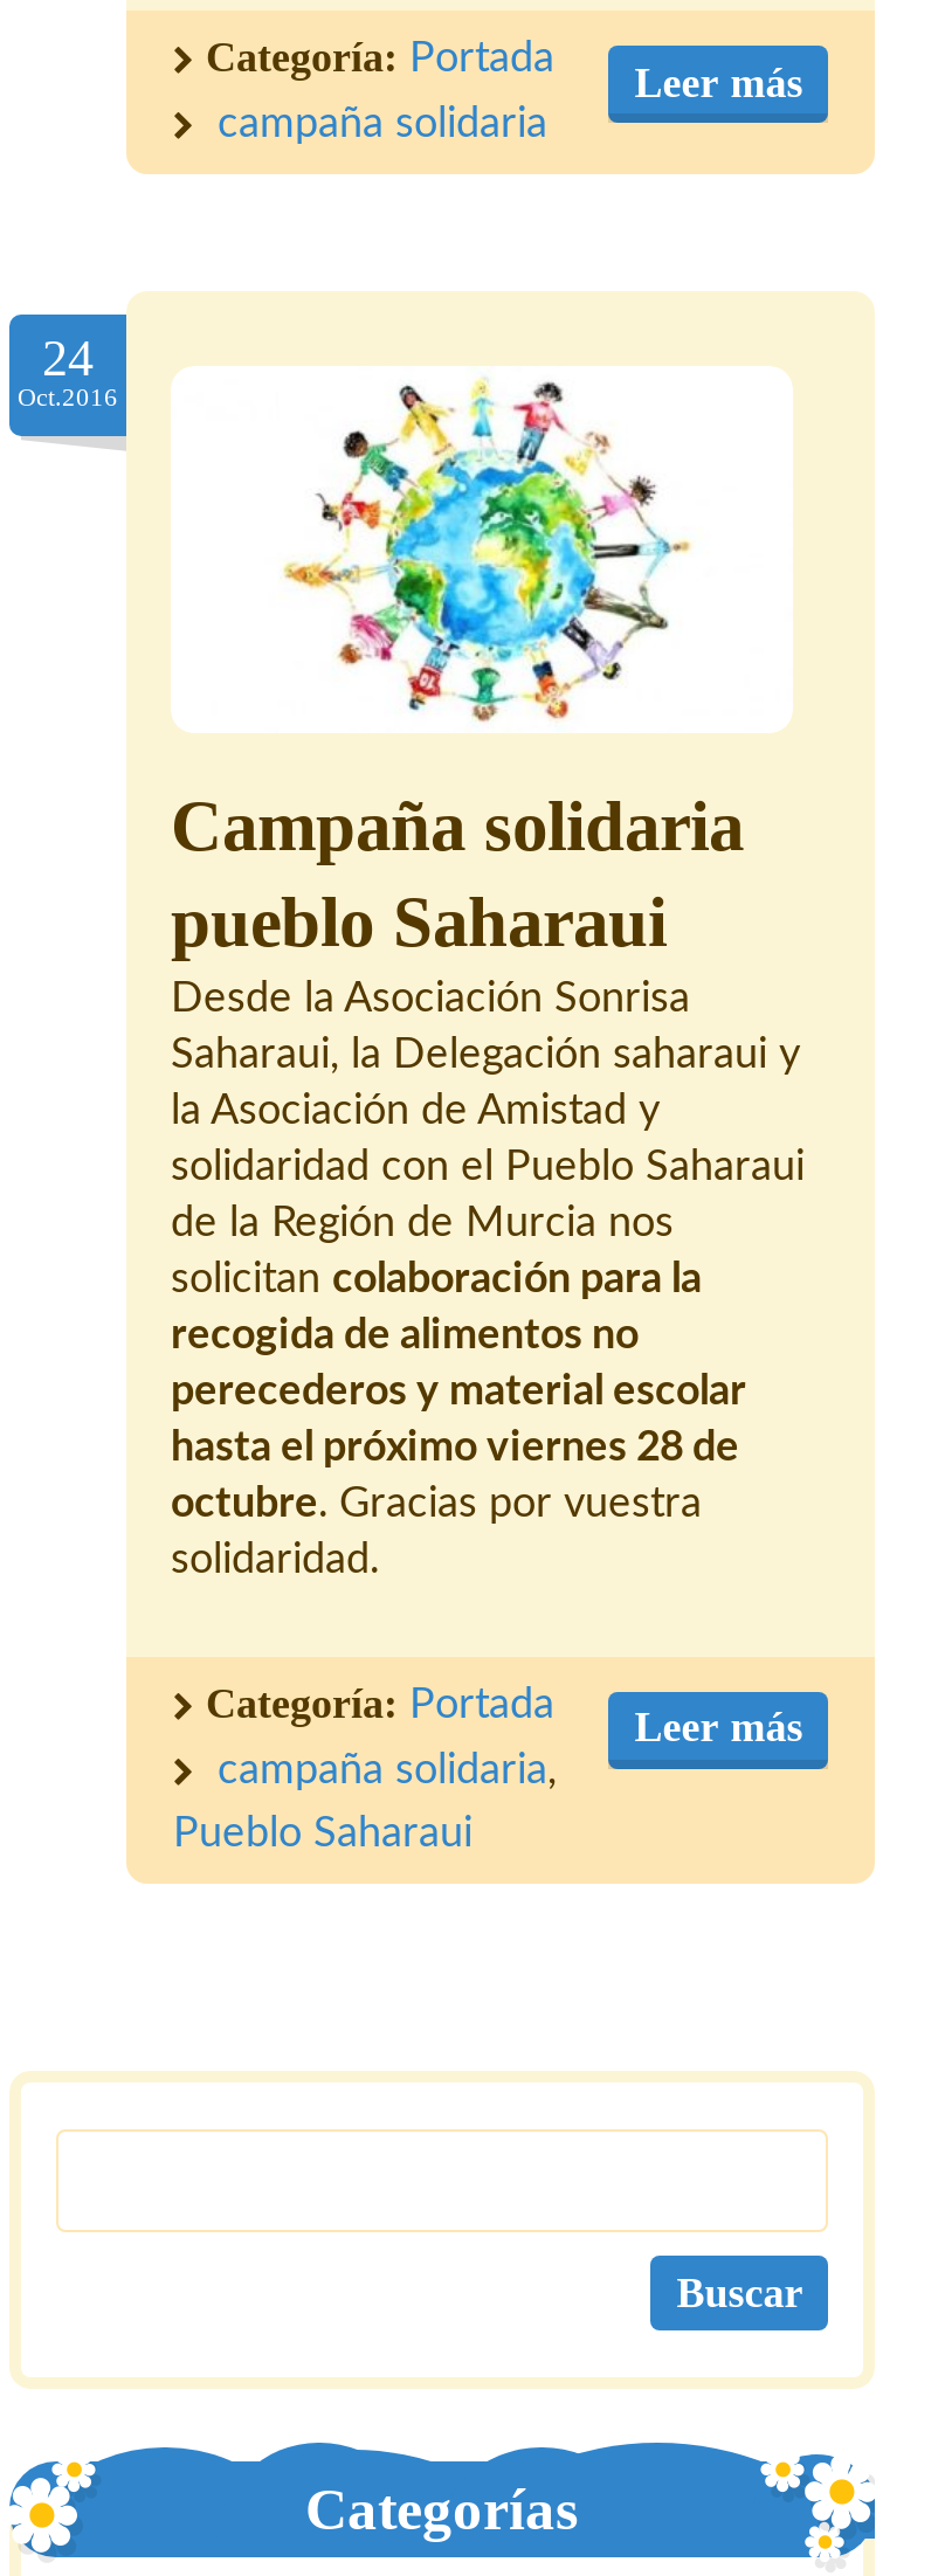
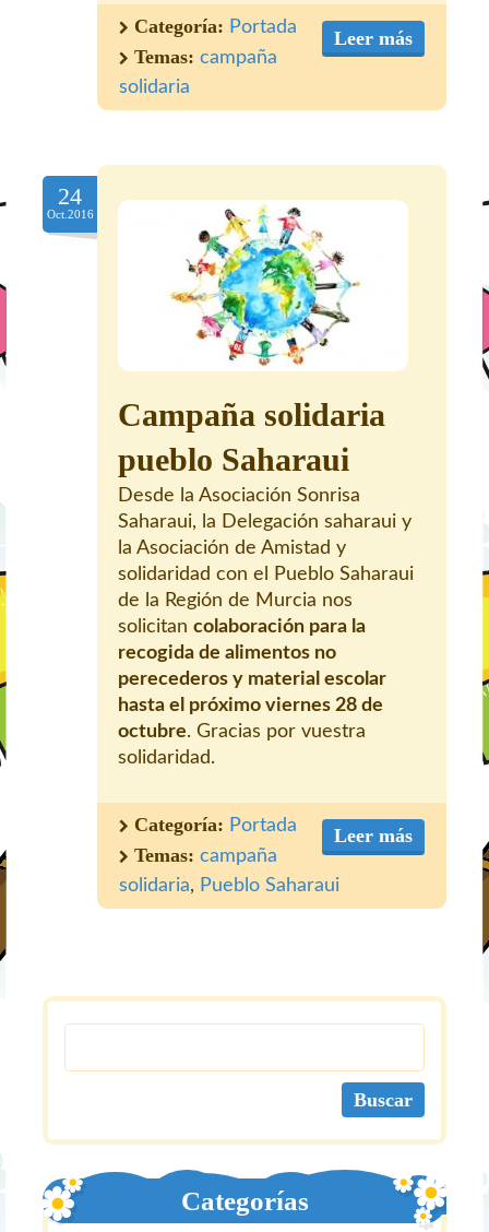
- campaña solidaria
+ Temas: campaña
+ solidaria

- campaña solidaria,
- Pueblo Saharaui
+ Temas: campaña
+ solidaria, Pueblo Saharaui
